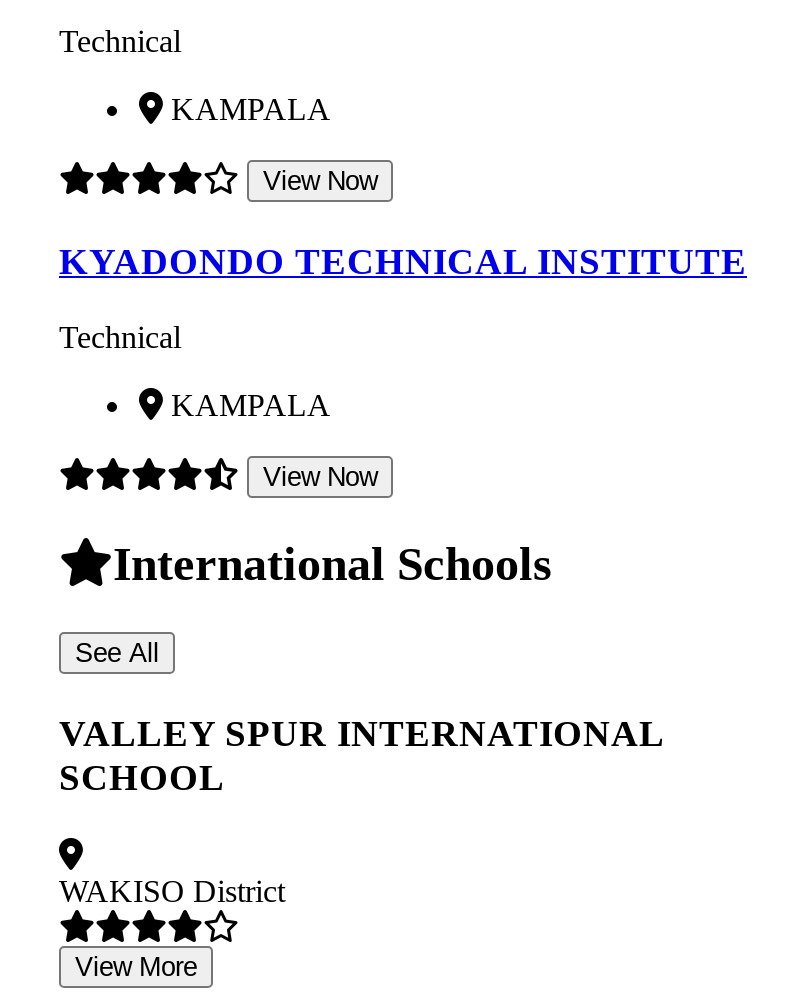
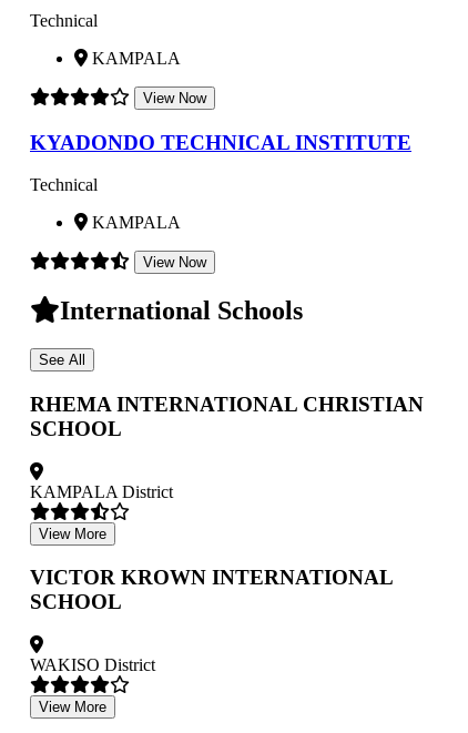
- VALLEY SPUR INTERNATIONAL
+ RHEMA INTERNATIONAL CHRISTIAN
+ SCHOOL
+ KAMPALA District
+ View More
+ VICTOR KROWN INTERNATIONAL
